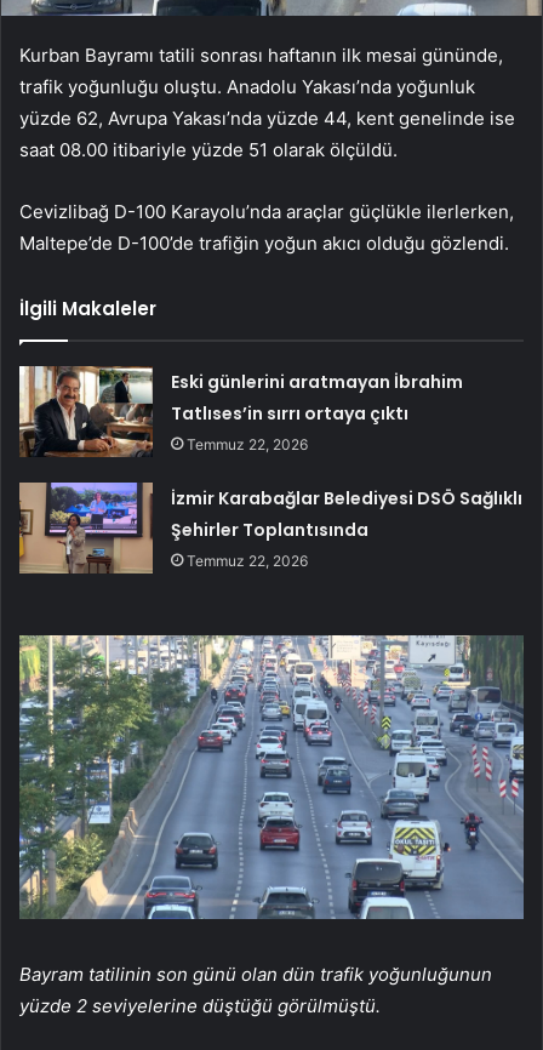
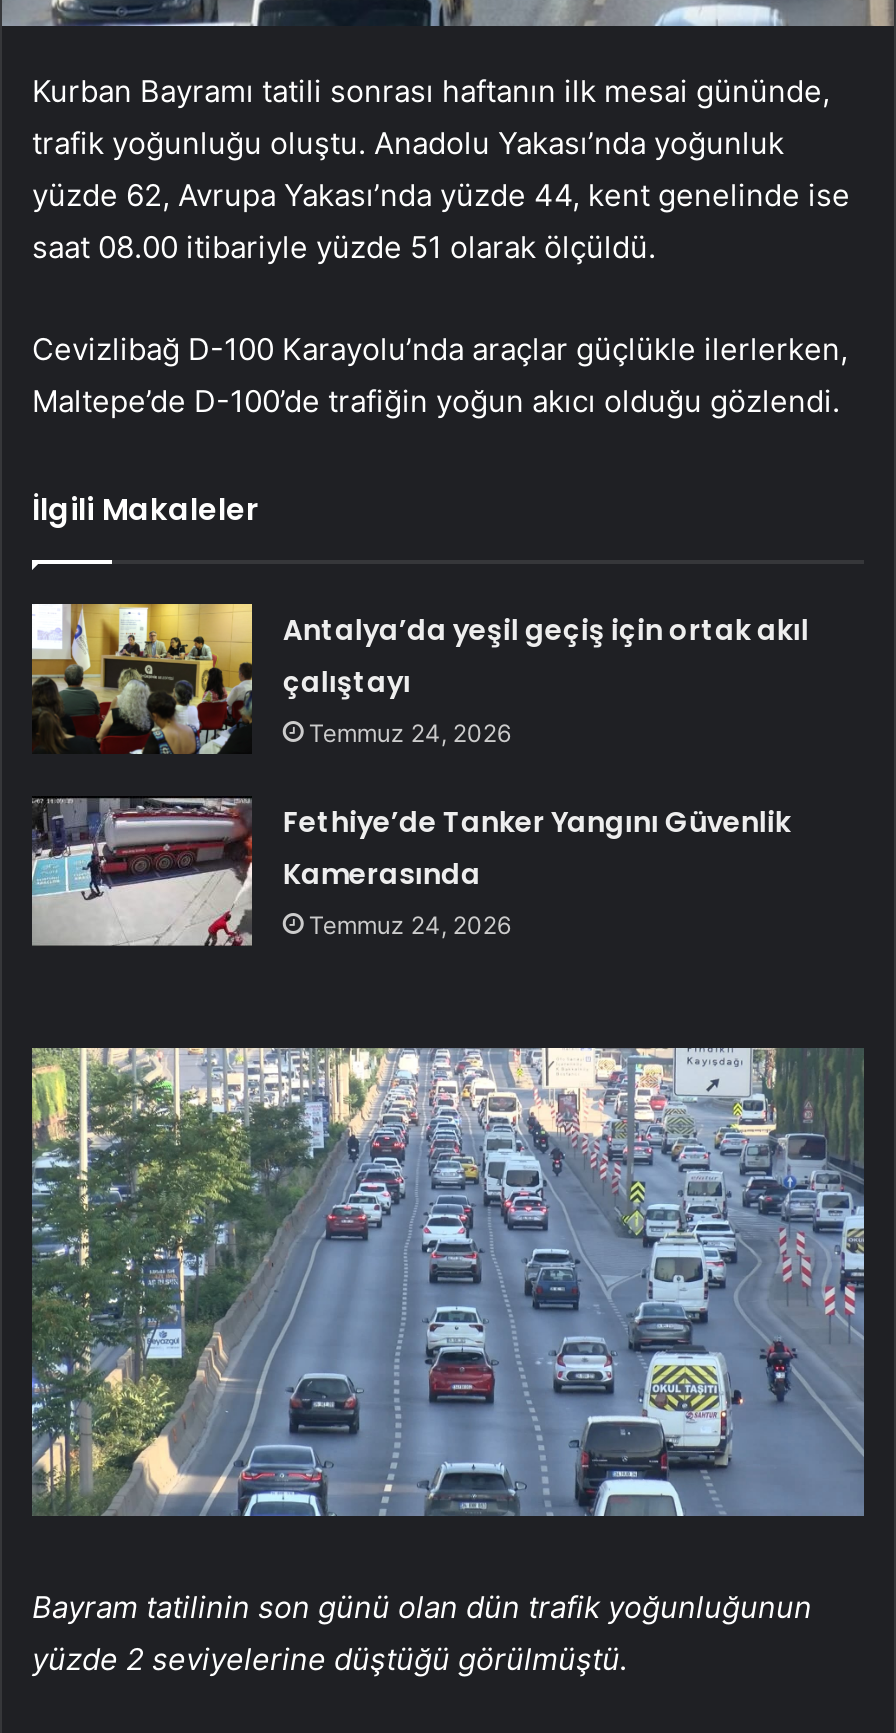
- [image]
- Eski günlerini aratmayan İbrahim
- Tatlıses’in sırrı ortaya çıktı
- Temmuz 22, 2026
+ [image]
+ Antalya’da yeşil geçiş için ortak akıl
+ çalıştayı
+ Temmuz 24, 2026

- [image]
- İzmir Karabağlar Belediyesi DSÖ Sağlıklı
- Şehirler Toplantısında
- Temmuz 22, 2026
+ [image]
+ Fethiye’de Tanker Yangını Güvenlik
+ Kamerasında
+ Temmuz 24, 2026
